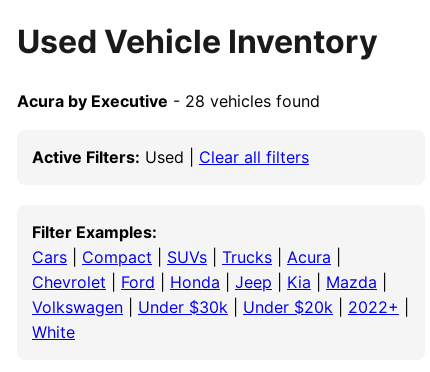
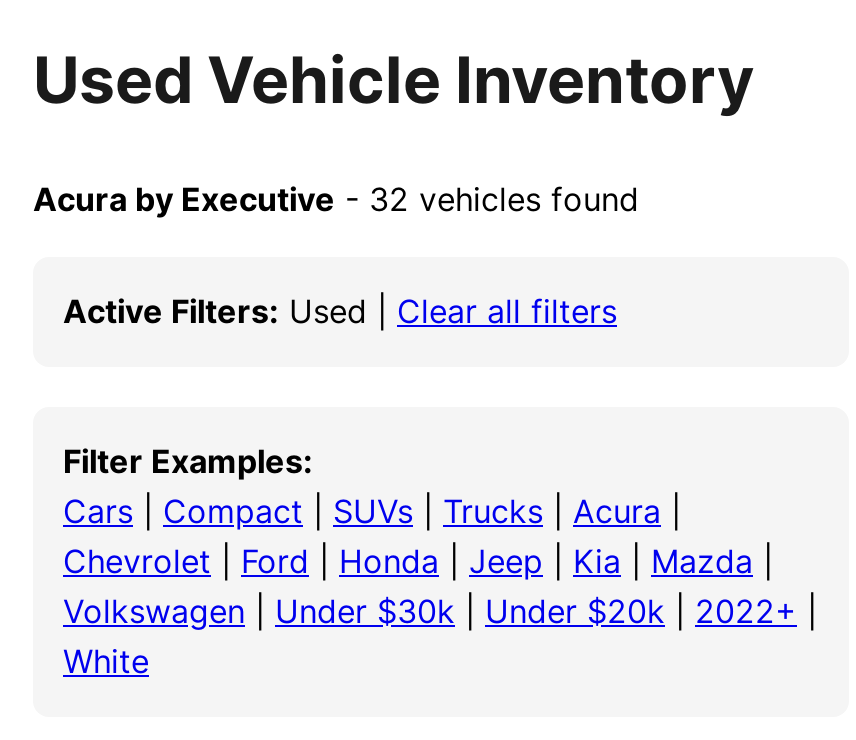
- Acura by Executive - 28 vehicles found
+ Acura by Executive - 32 vehicles found
